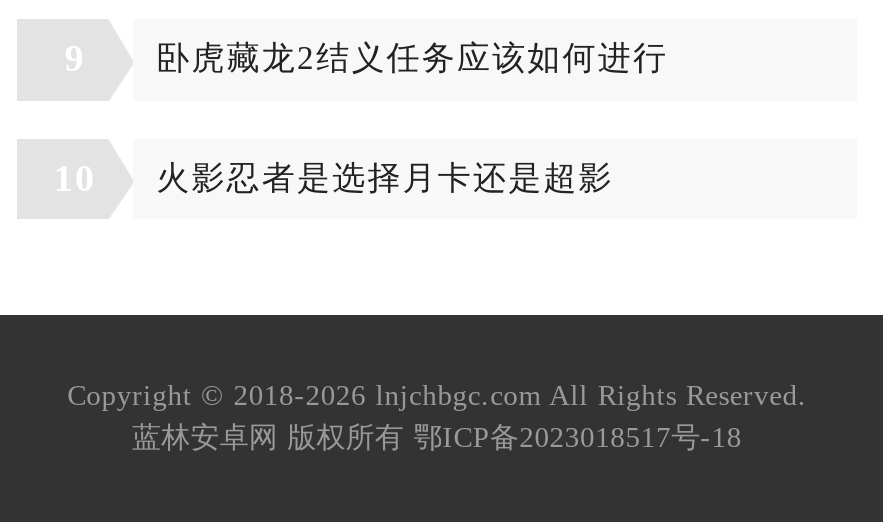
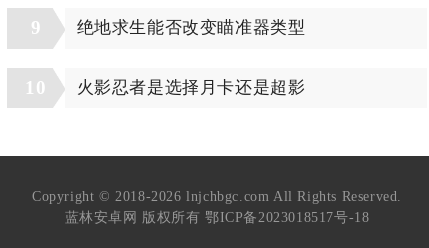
- 卧虎藏龙2结义任务应该如何进行
+ 绝地求生能否改变瞄准器类型
